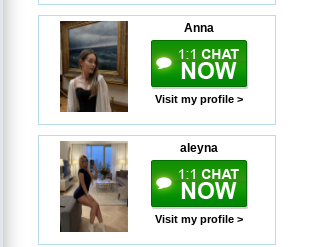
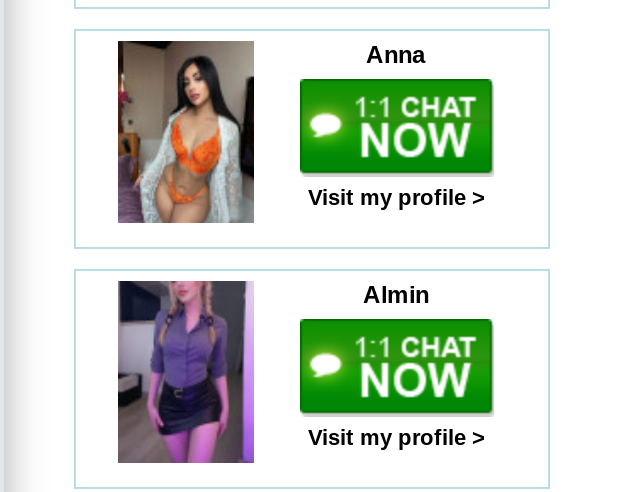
- [image]
+ [image]

- [image]
+ [image]

- aleyna
+ Almin
